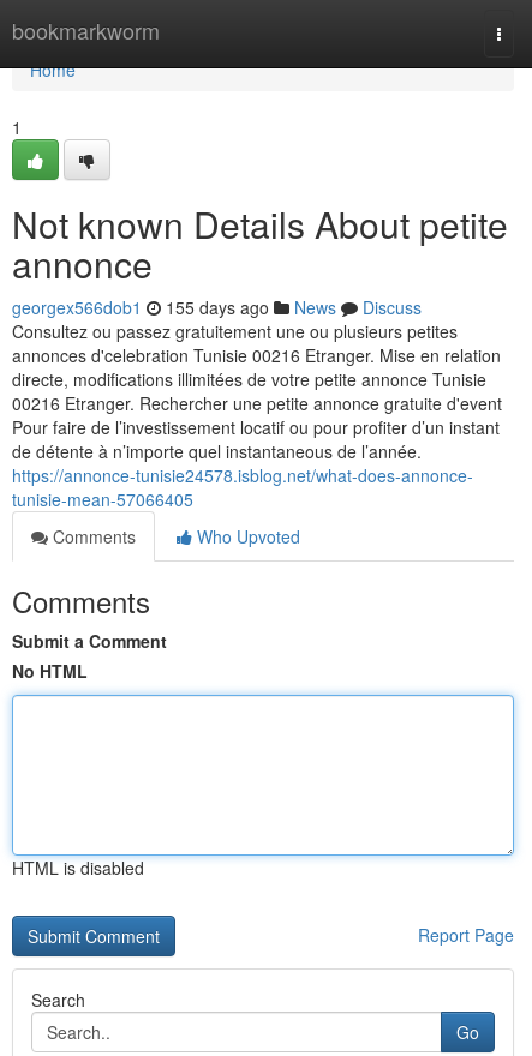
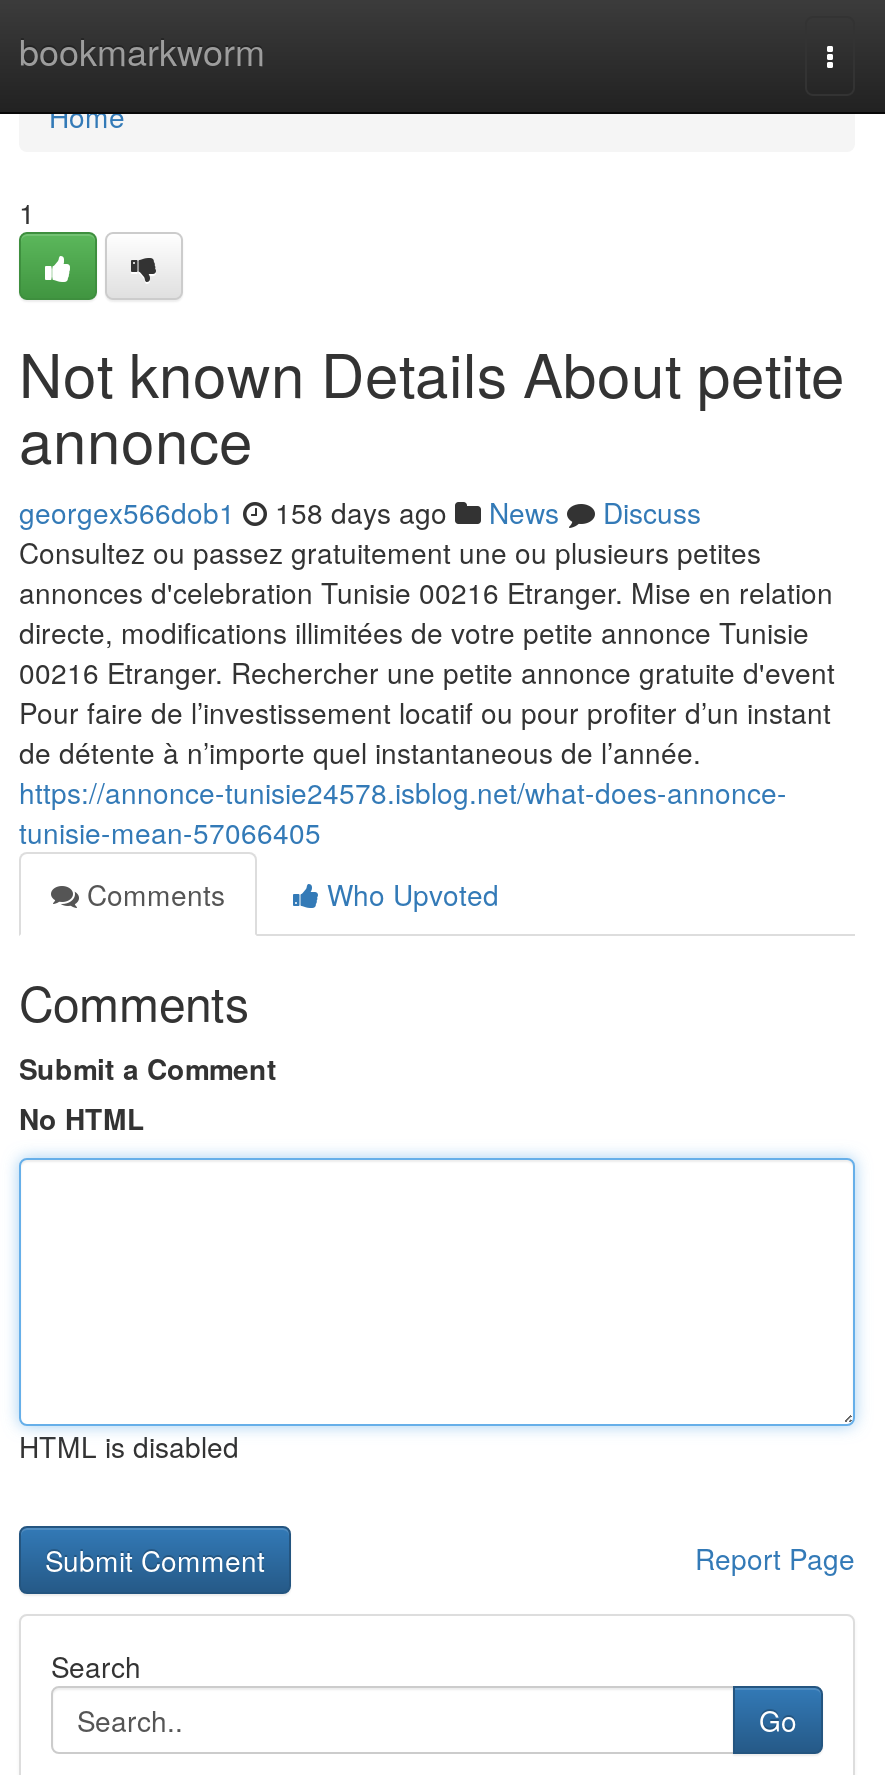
- georgex566dob1 155 days ago News Discuss
+ georgex566dob1 158 days ago News Discuss
